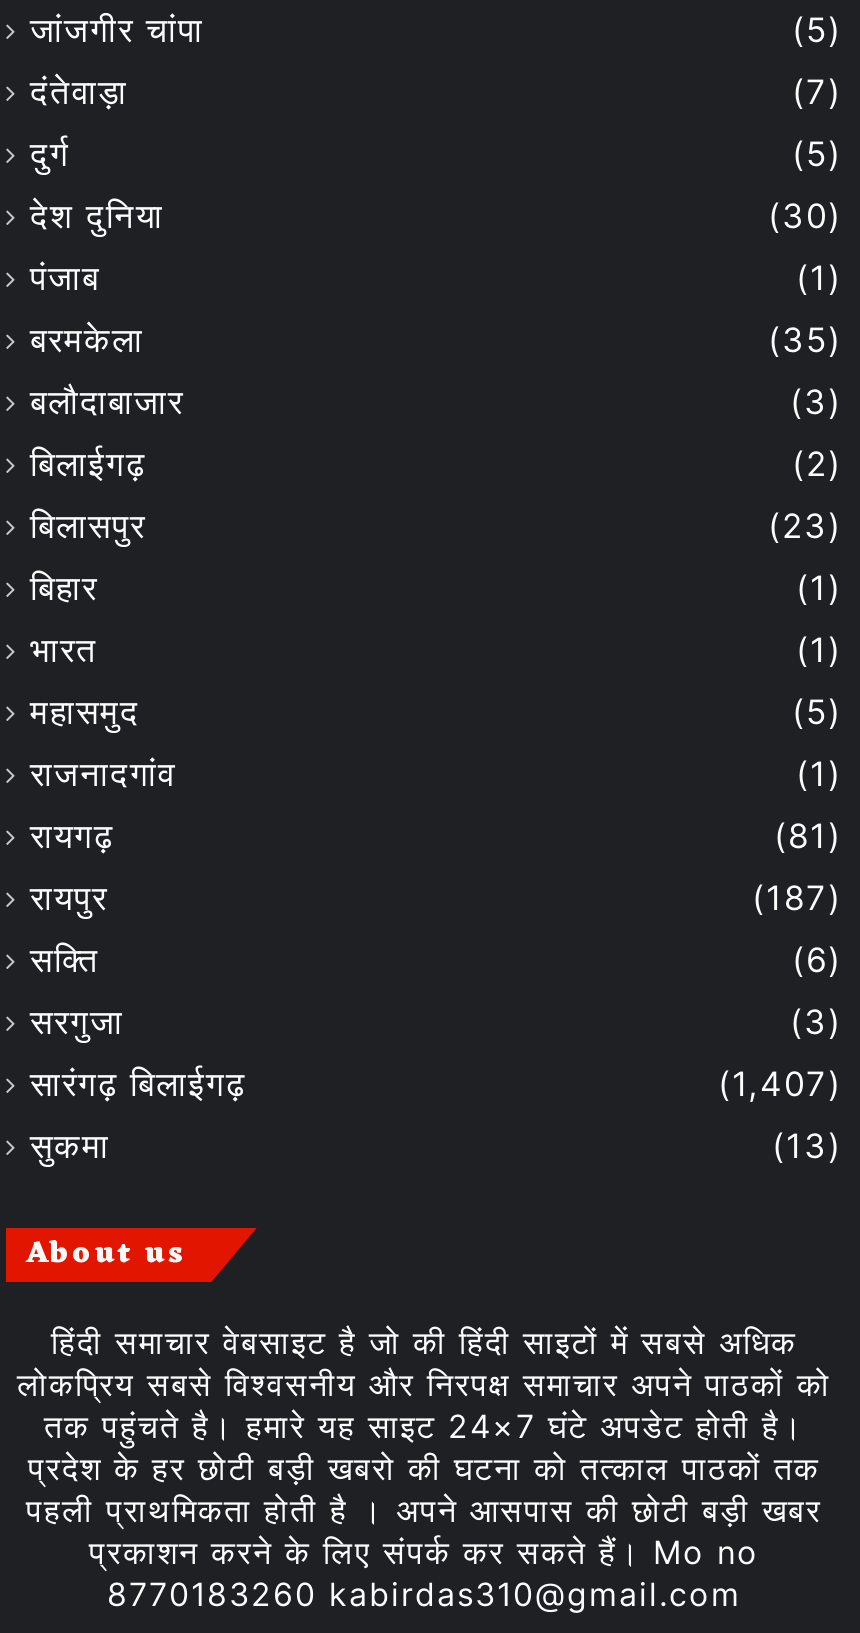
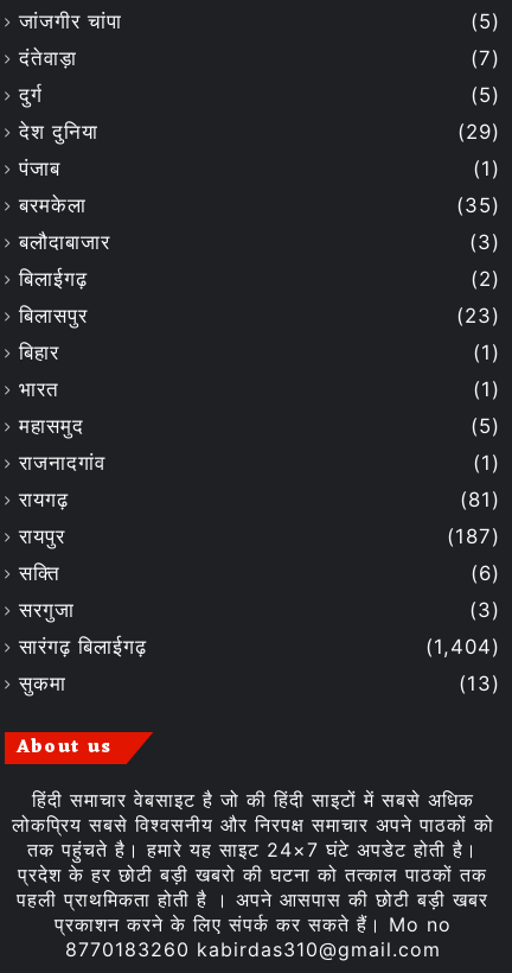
- (30)
+ (29)

- (1,407)
+ (1,404)
